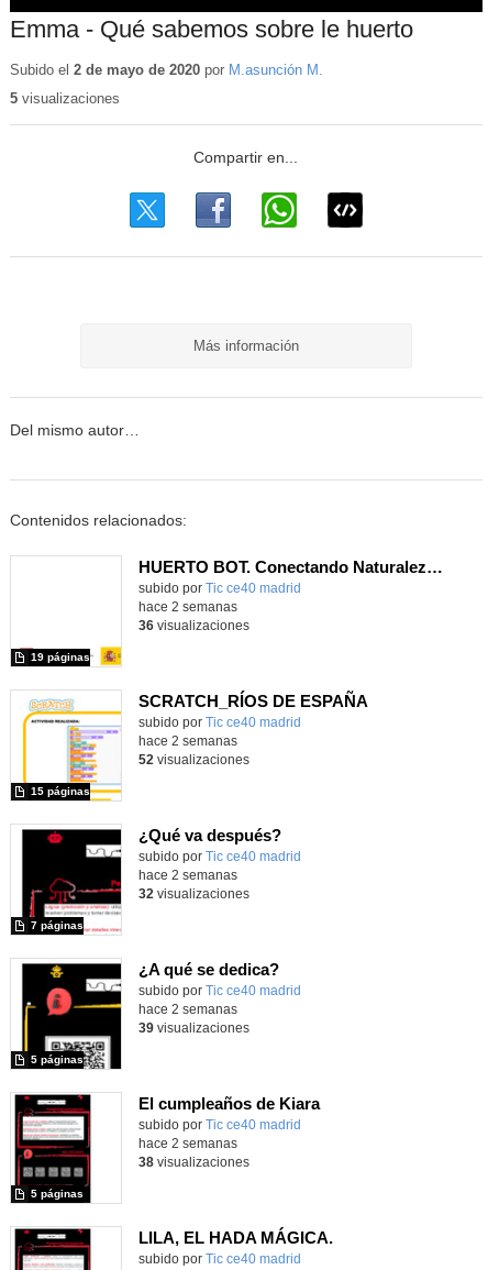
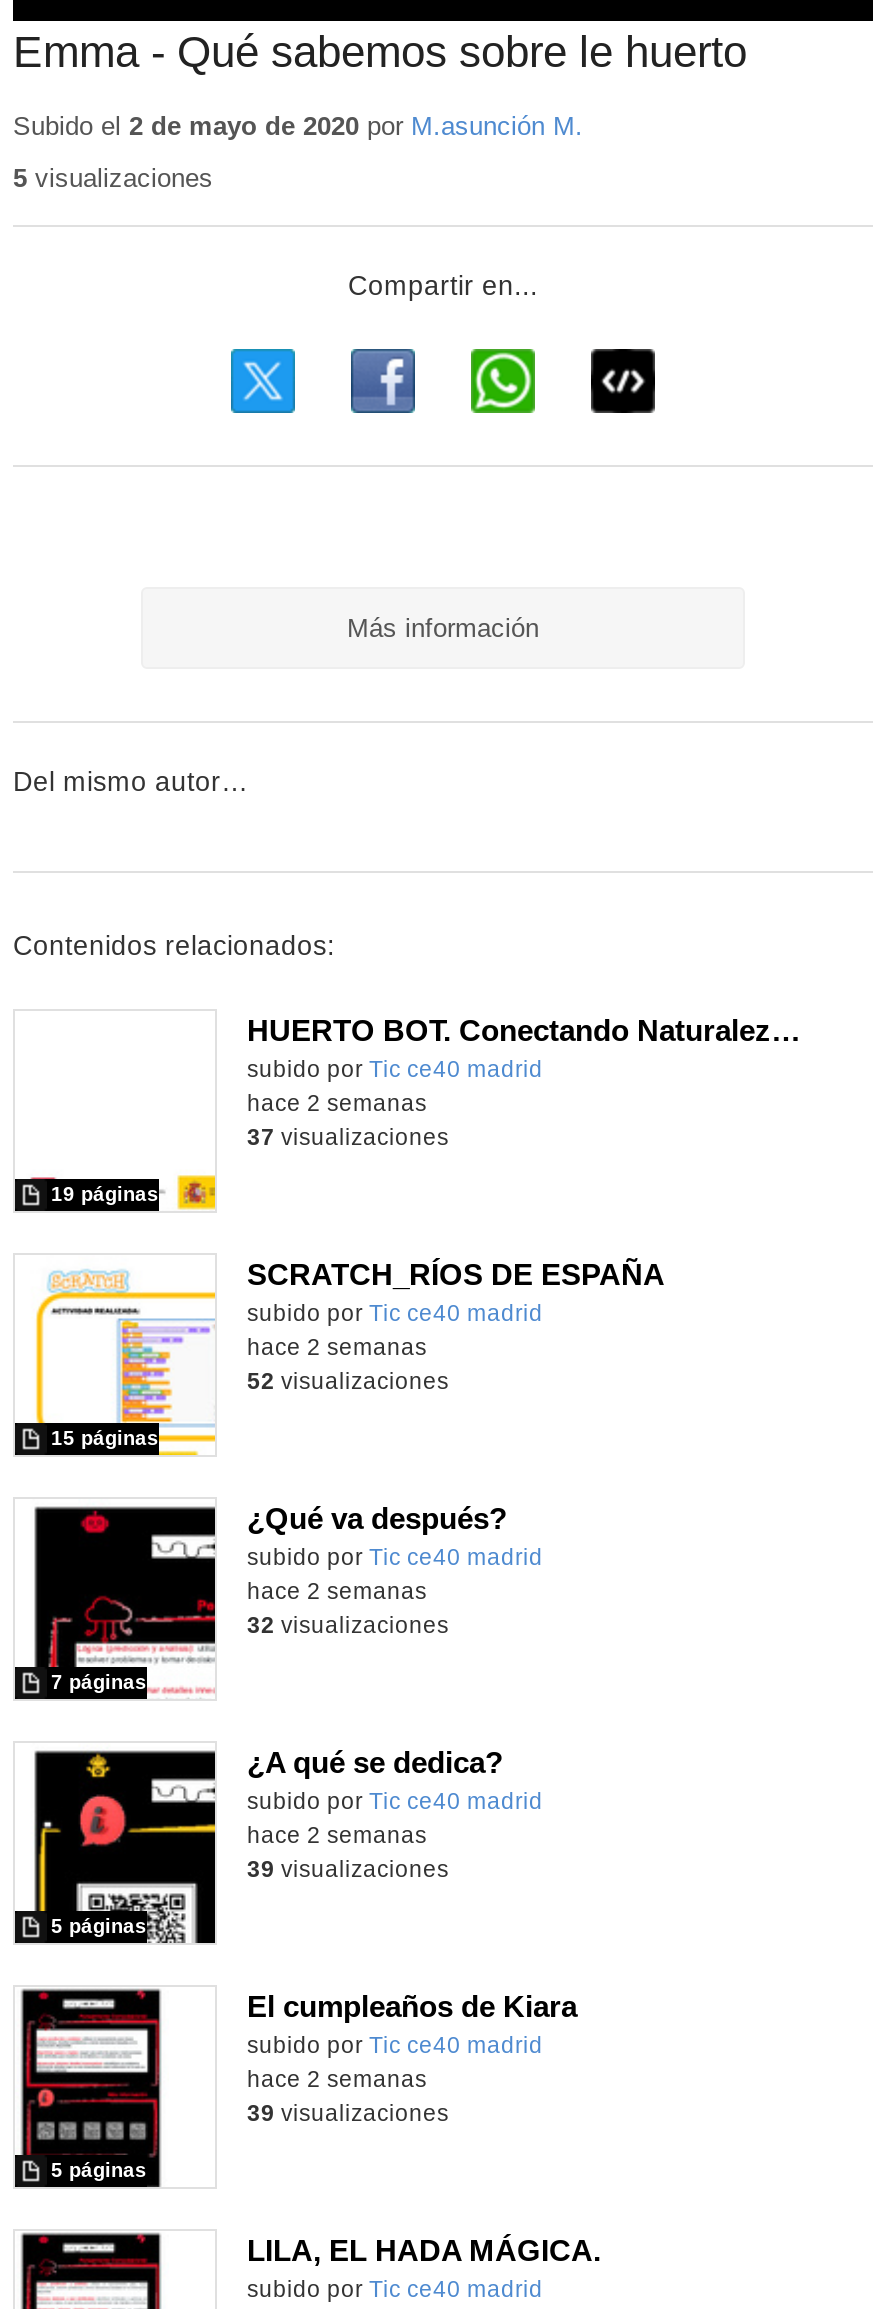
- 36 visualizaciones
+ 37 visualizaciones

- 38 visualizaciones
+ 39 visualizaciones
